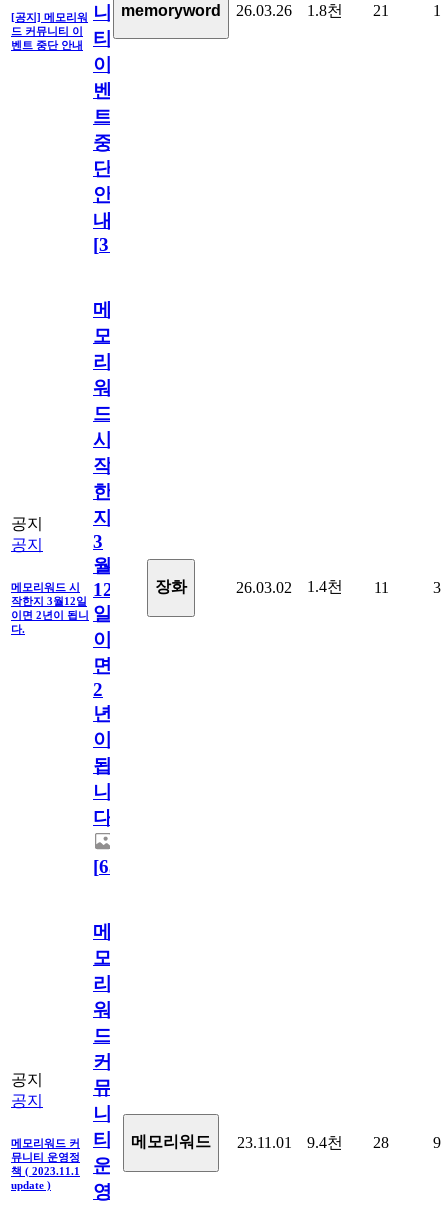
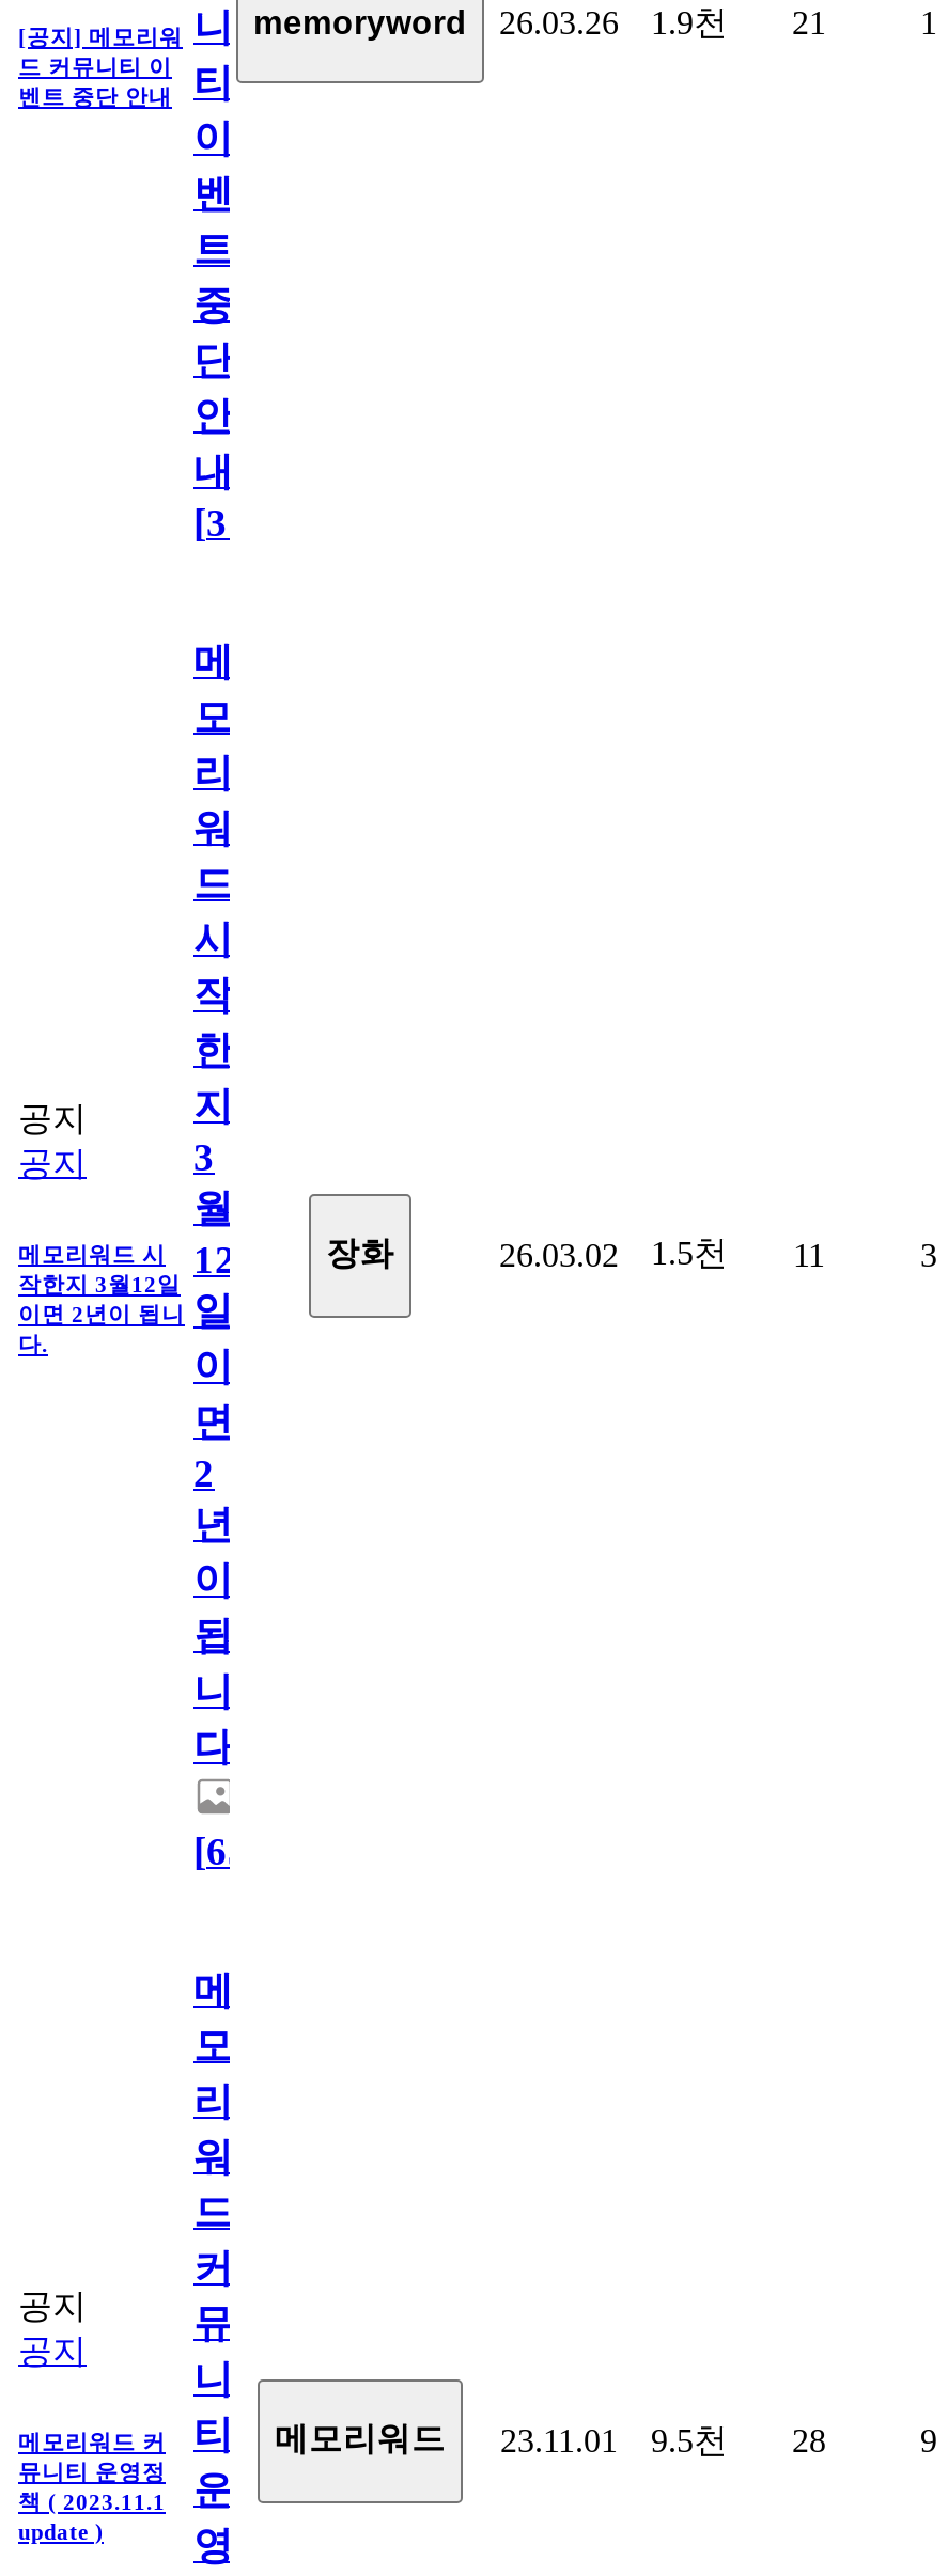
- 1.8천
+ 1.9천

- 26.03.02 1.4천 11
+ 26.03.02 1.5천 11

- 메모리워드 커 티 메모리워드 23.11.01 9.4천 28
+ 메모리워드 커 티 메모리워드 23.11.01 9.5천 28
